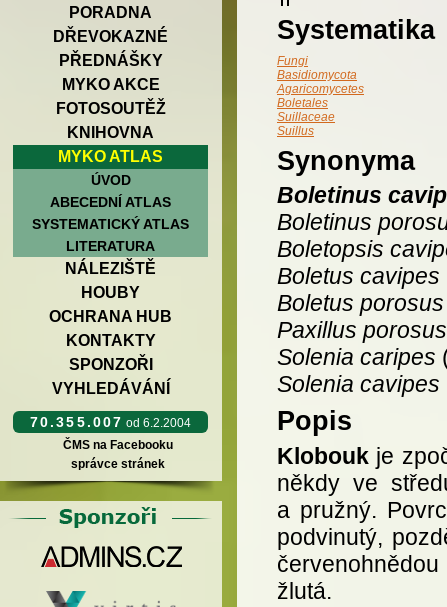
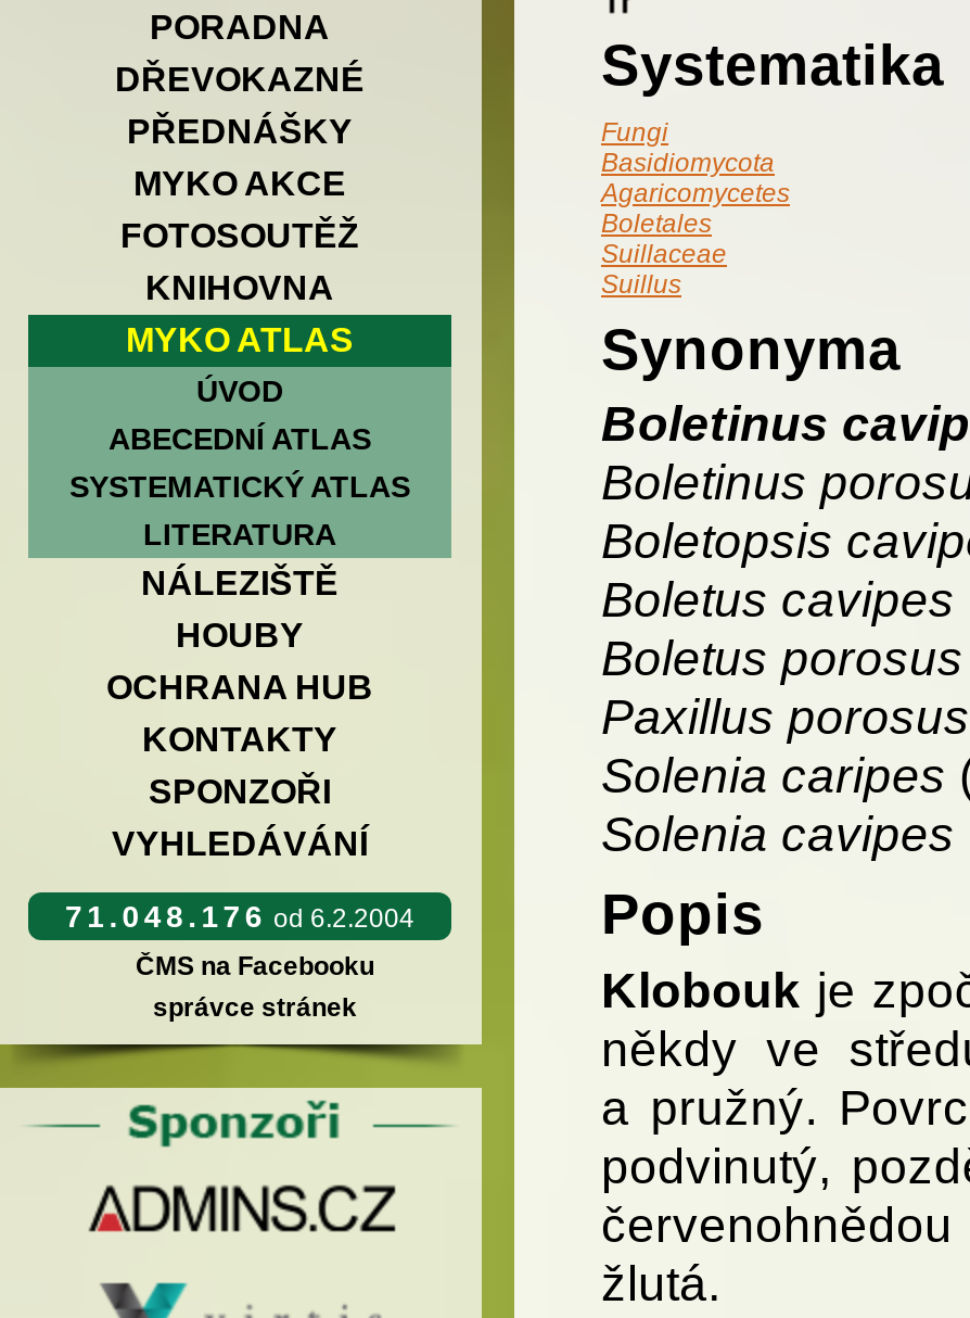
- 70.355.007 od 6.2.2004
+ 71.048.176 od 6.2.2004
